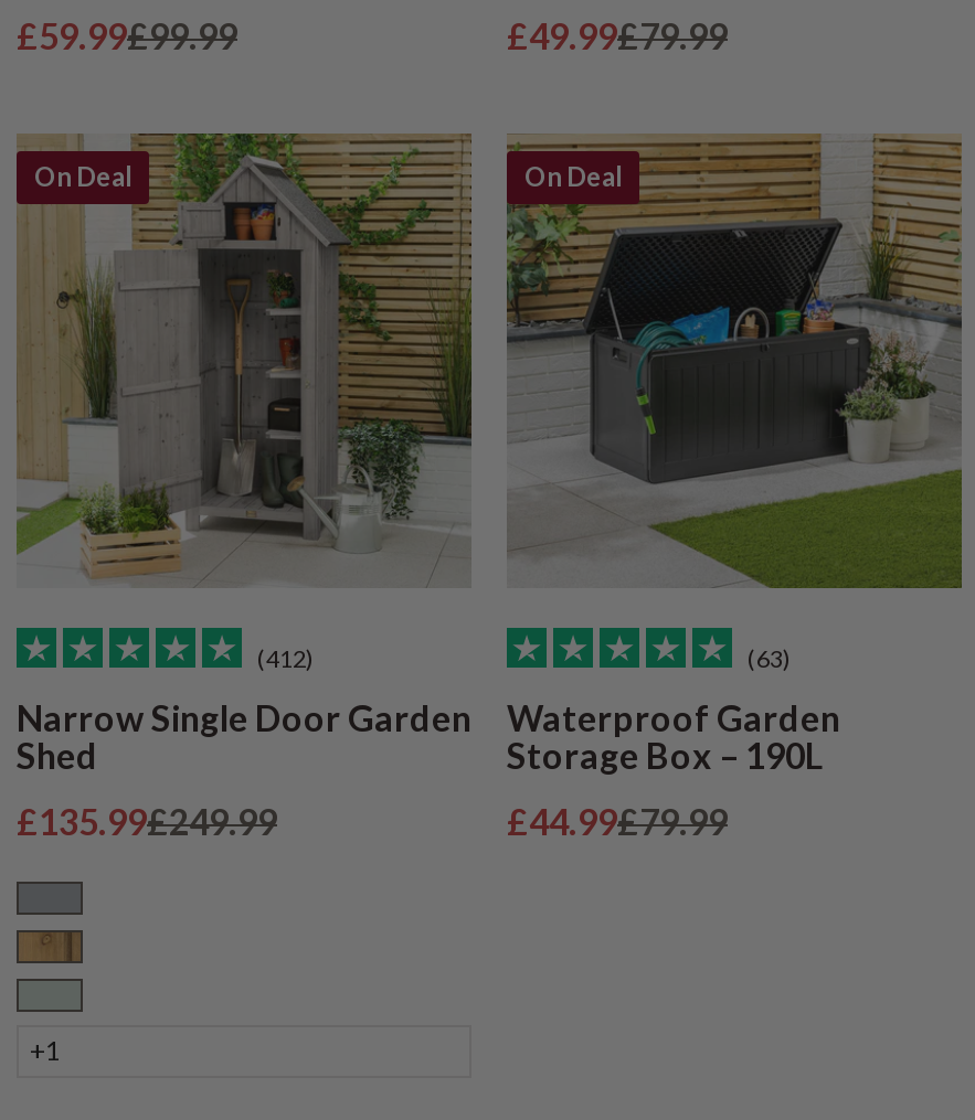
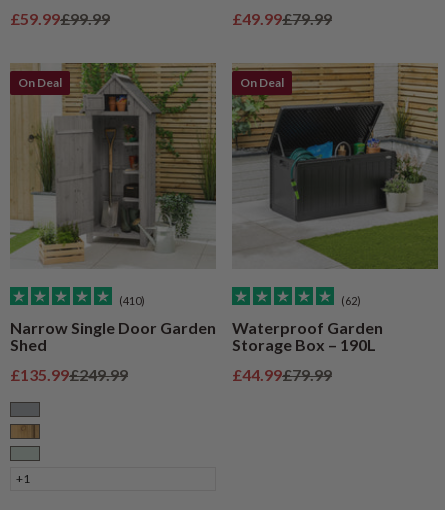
- (412)
+ (410)

- (63)
+ (62)
